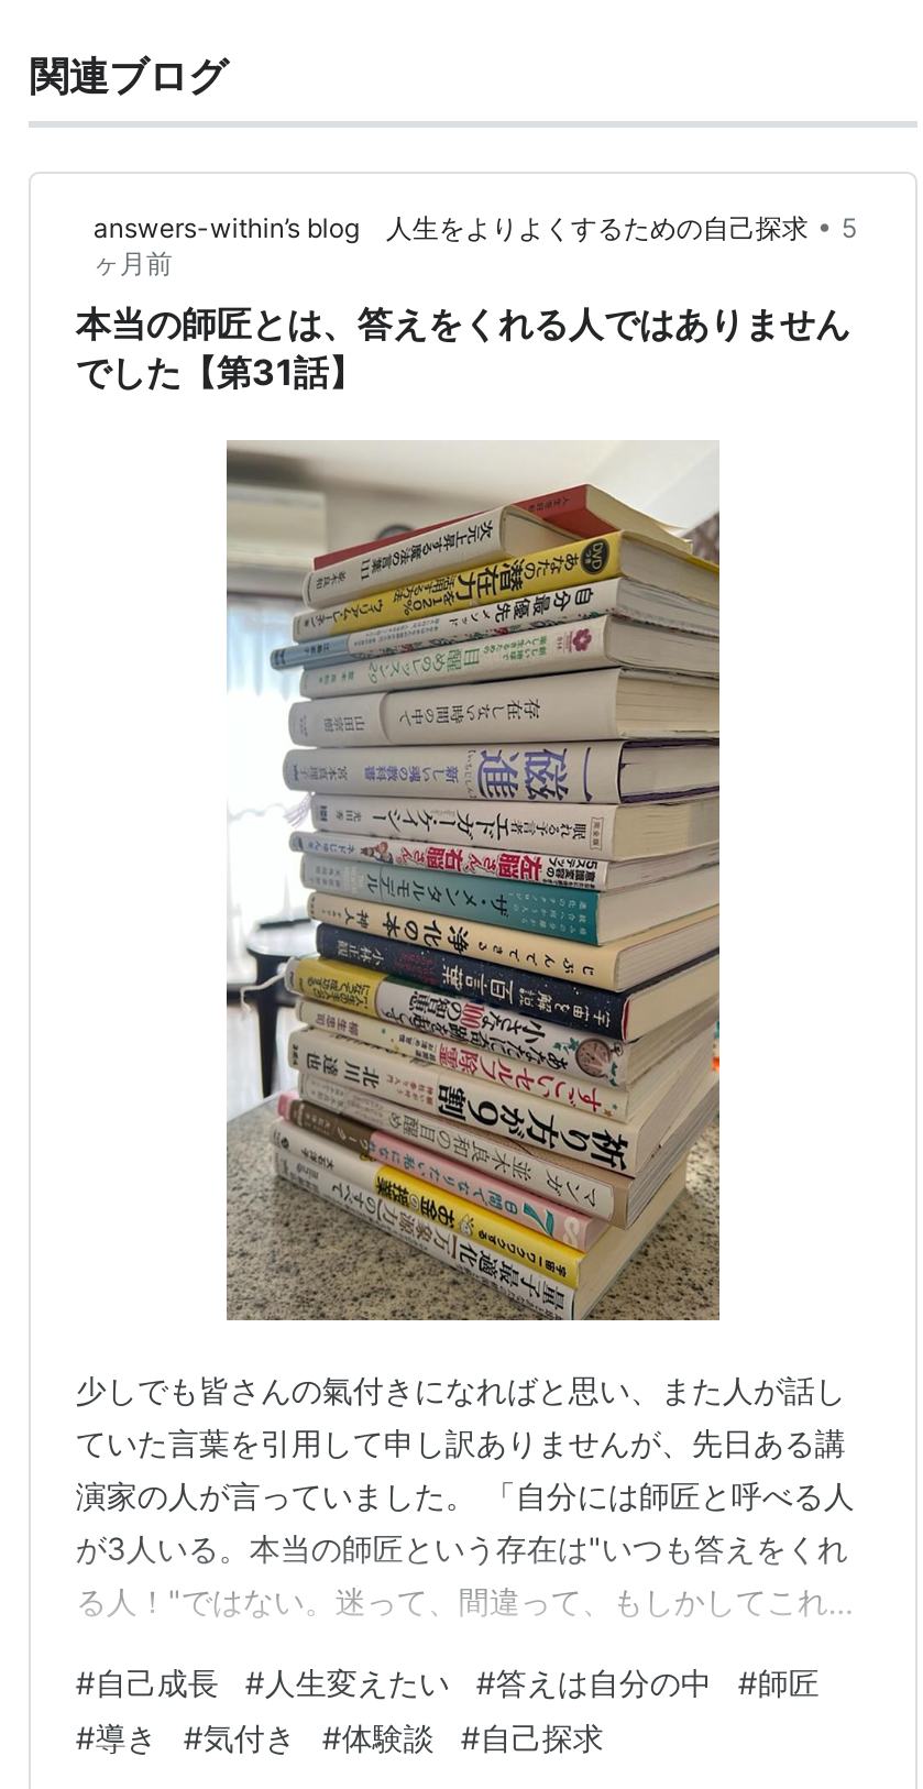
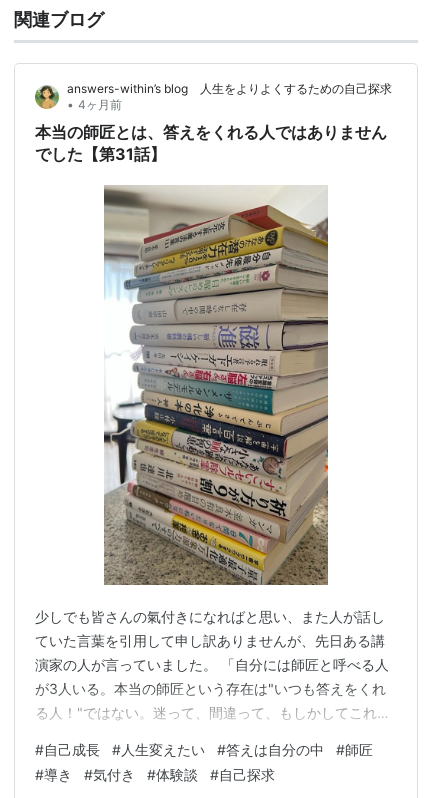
- answers-within’s blog 人生をよりよくするための自己探求 • 5
- ヶ月前
+ answers-within’s blog 人生をよりよくするための自己探求
+ • 4ヶ月前
